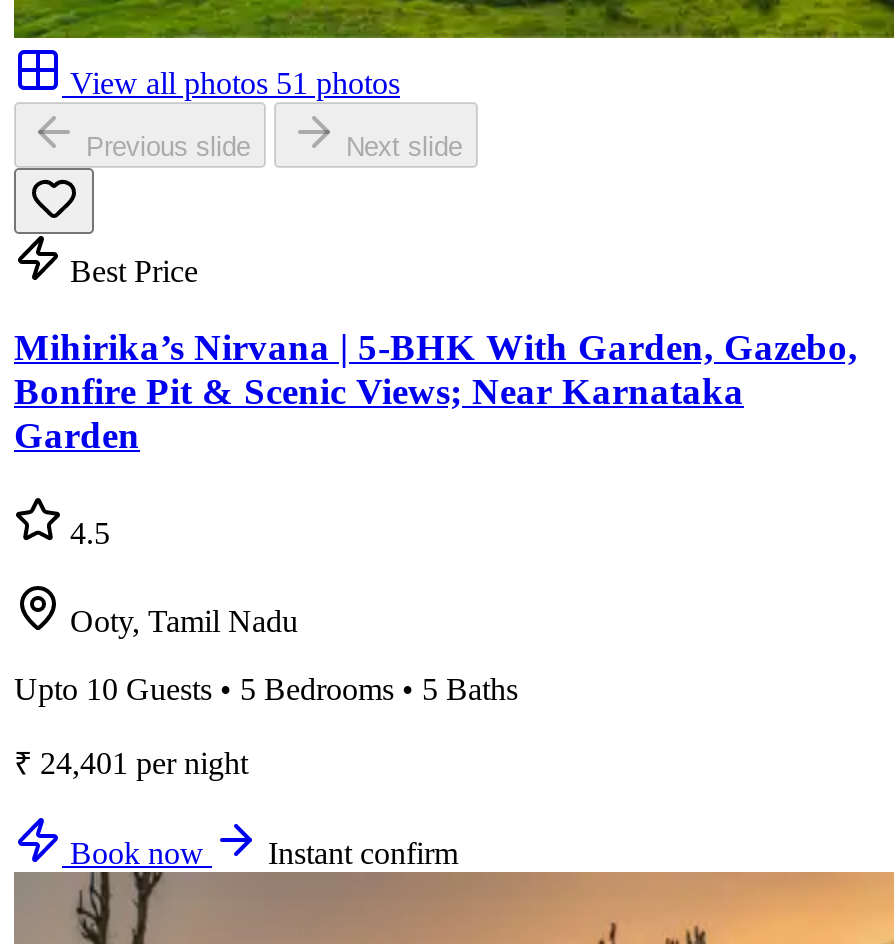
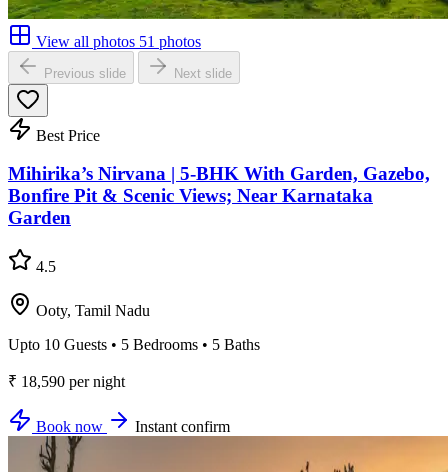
- ₹24,401 per night
+ ₹18,590 per night
